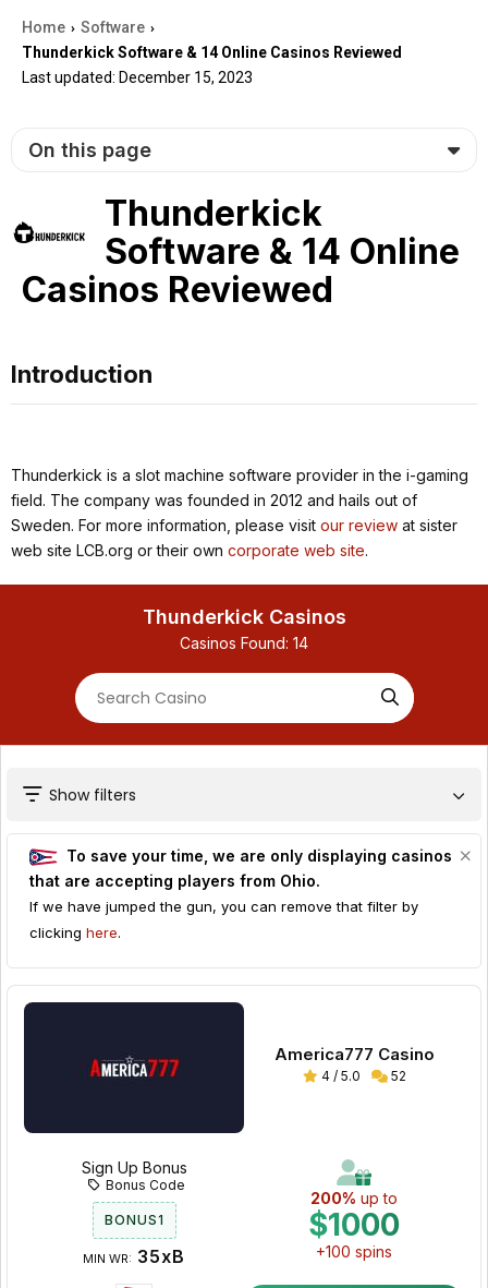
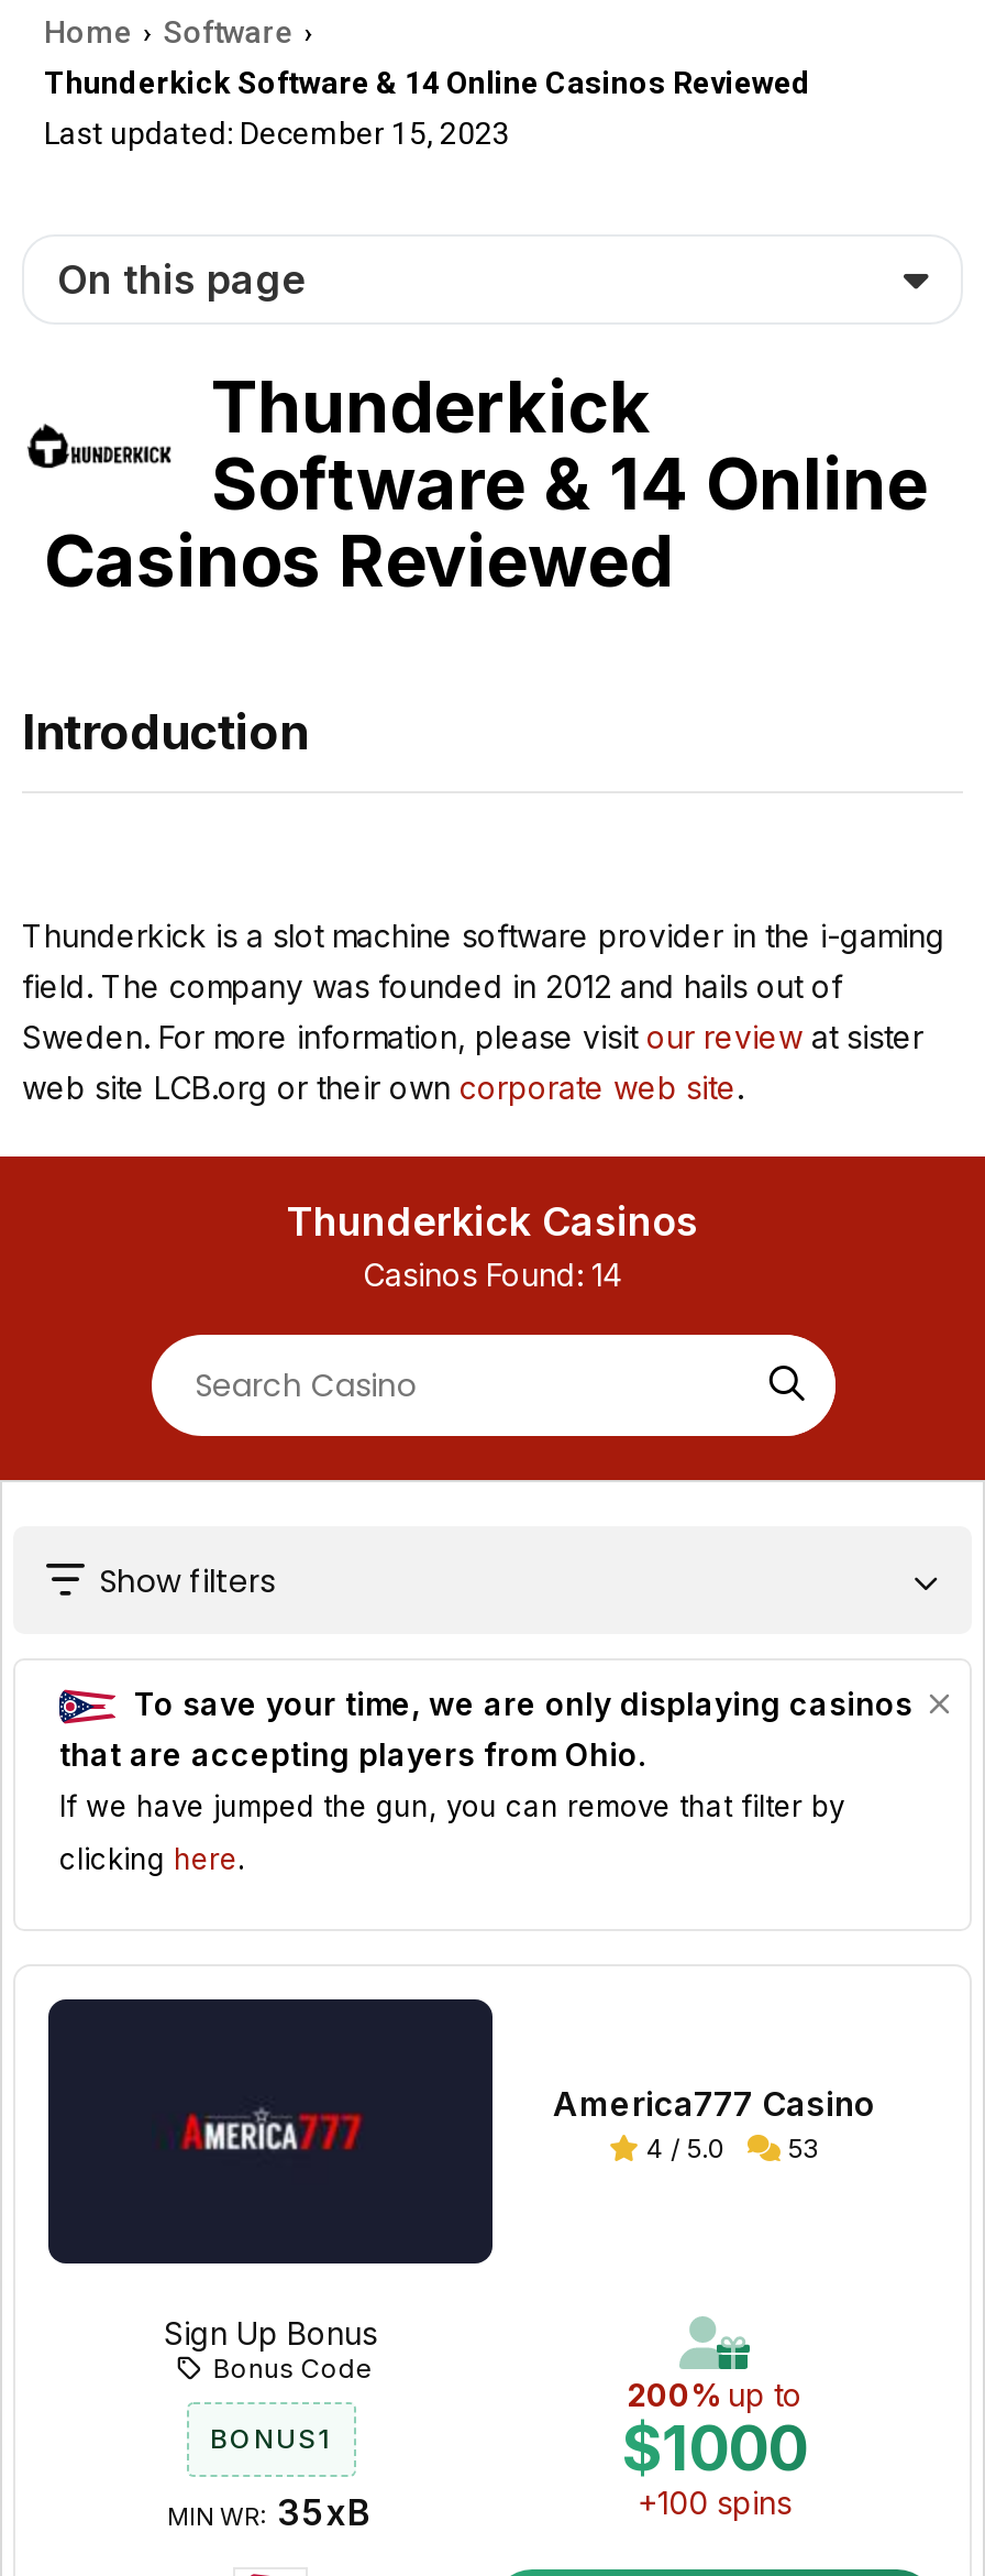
- 4 / 5.0 52
+ 4 / 5.0 53
